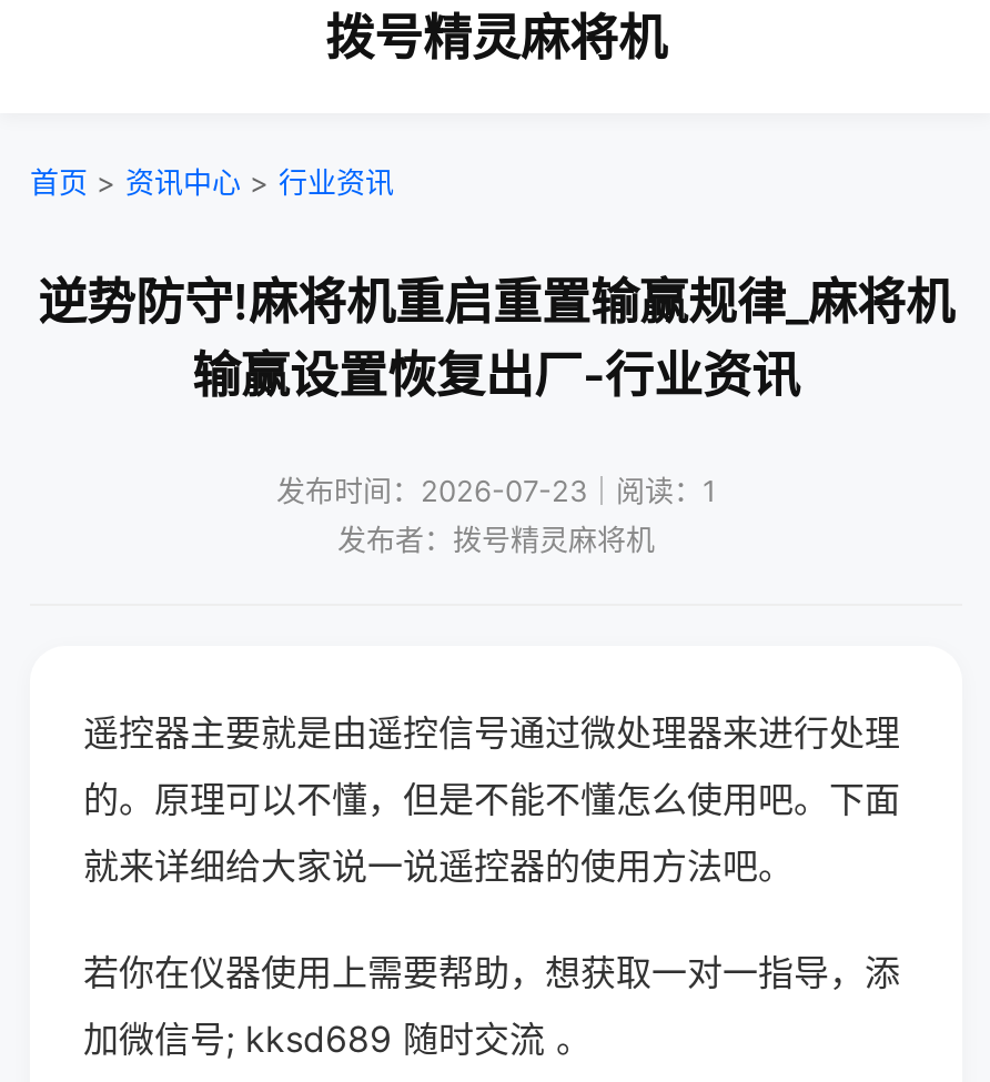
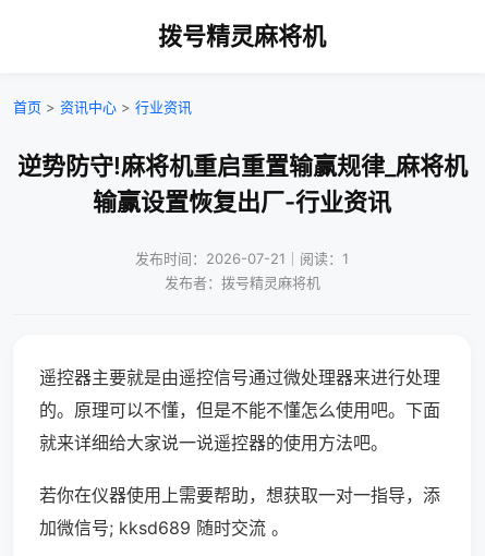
- 发布时间：2026-07-23｜阅读：1
+ 发布时间：2026-07-21｜阅读：1
